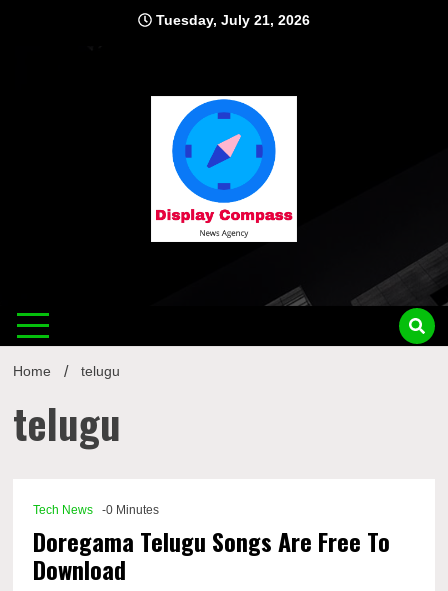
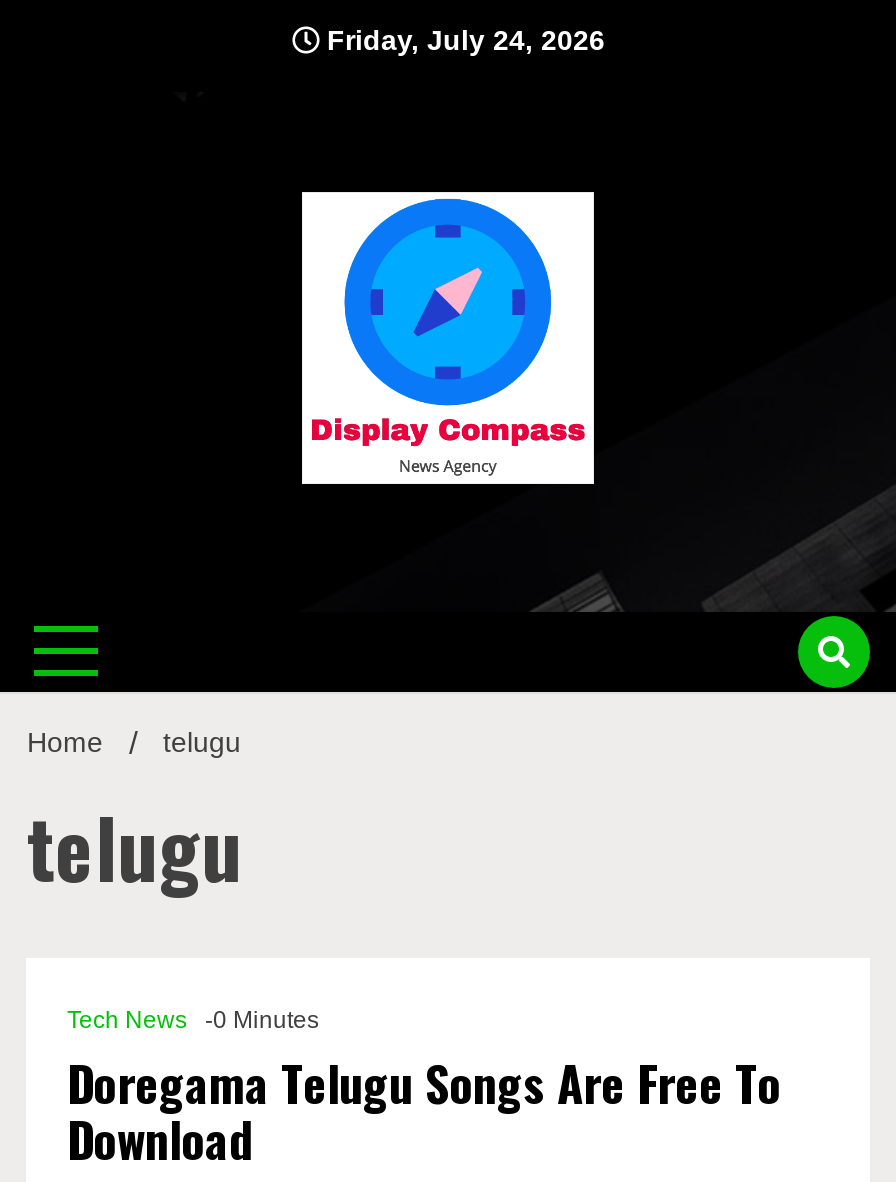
- Tuesday, July 21, 2026
+ Friday, July 24, 2026
